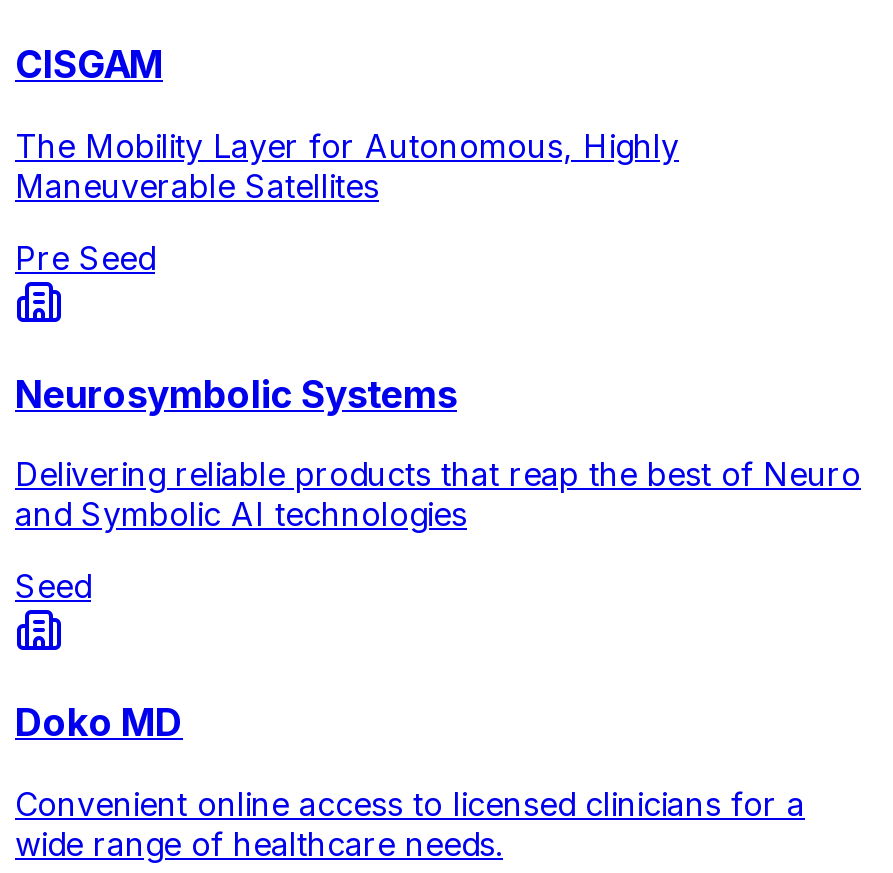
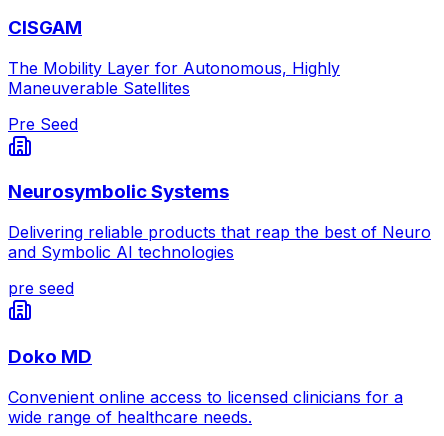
- Seed
+ pre seed
